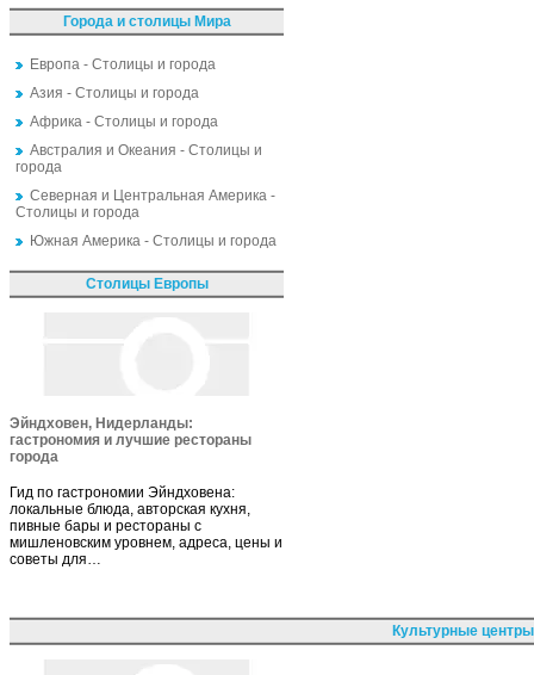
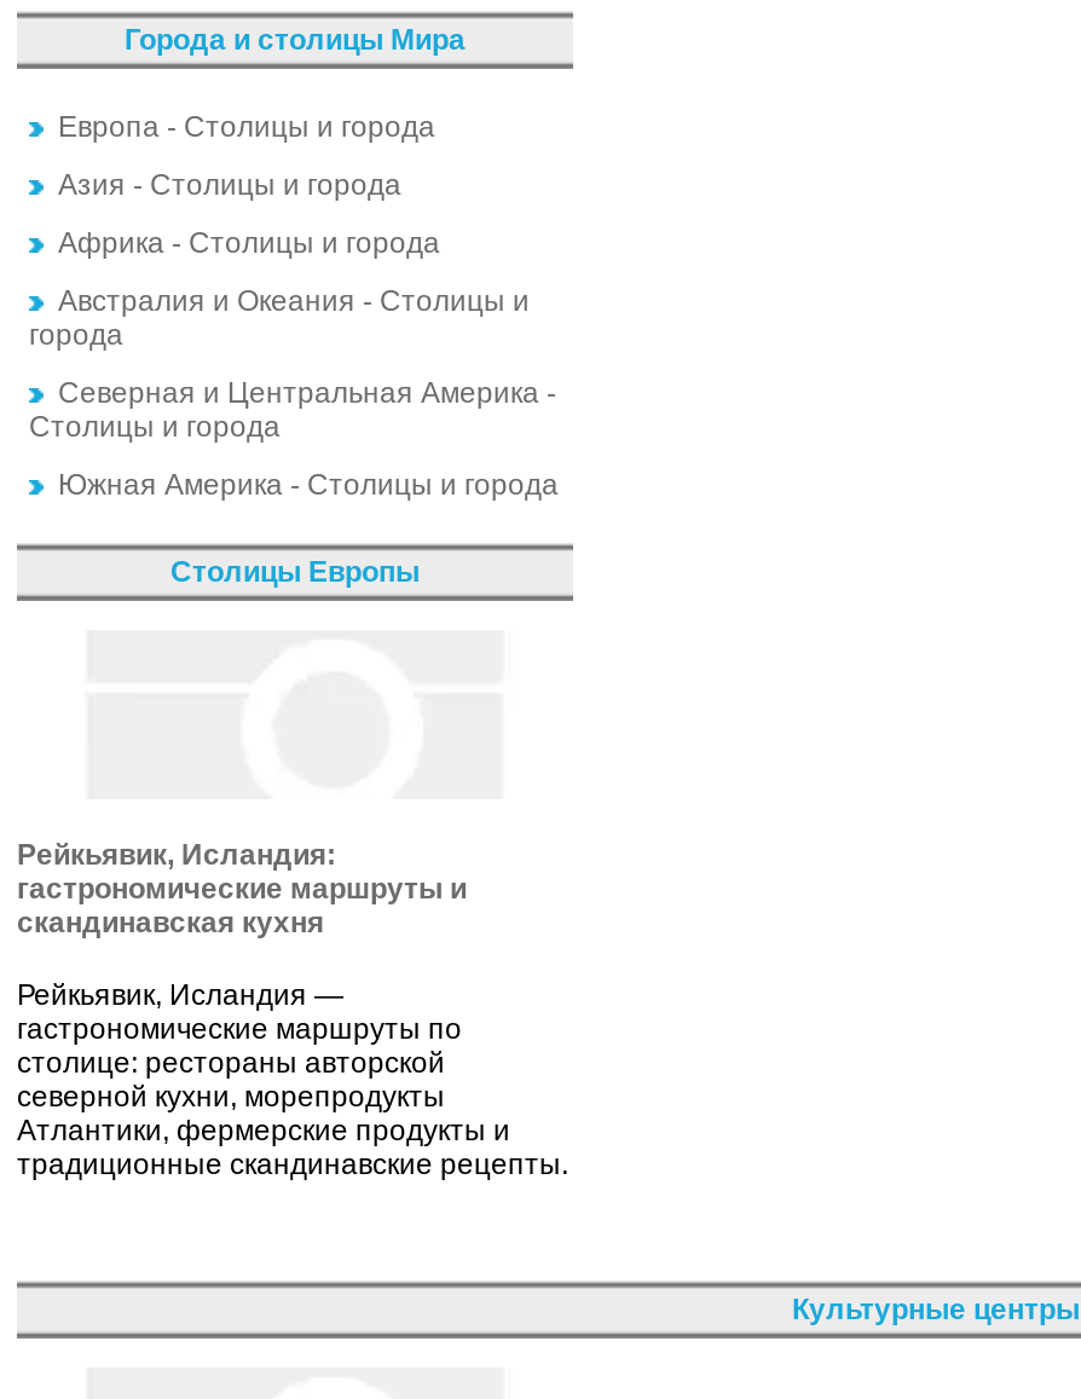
- Эйндховен, Нидерланды:
- гастрономия и лучшие рестораны
- города
+ Рейкьявик, Исландия:
+ гастрономические маршруты и
+ скандинавская кухня

- Гид по гастрономии Эйндховена:
- локальные блюда, авторская кухня,
- пивные бары и рестораны с
- мишленовским уровнем, адреса, цены и
- советы для…
+ Рейкьявик, Исландия —
+ гастрономические маршруты по
+ столице: рестораны авторской
+ северной кухни, морепродукты
+ Атлантики, фермерские продукты и
+ традиционные скандинавские рецепты.
